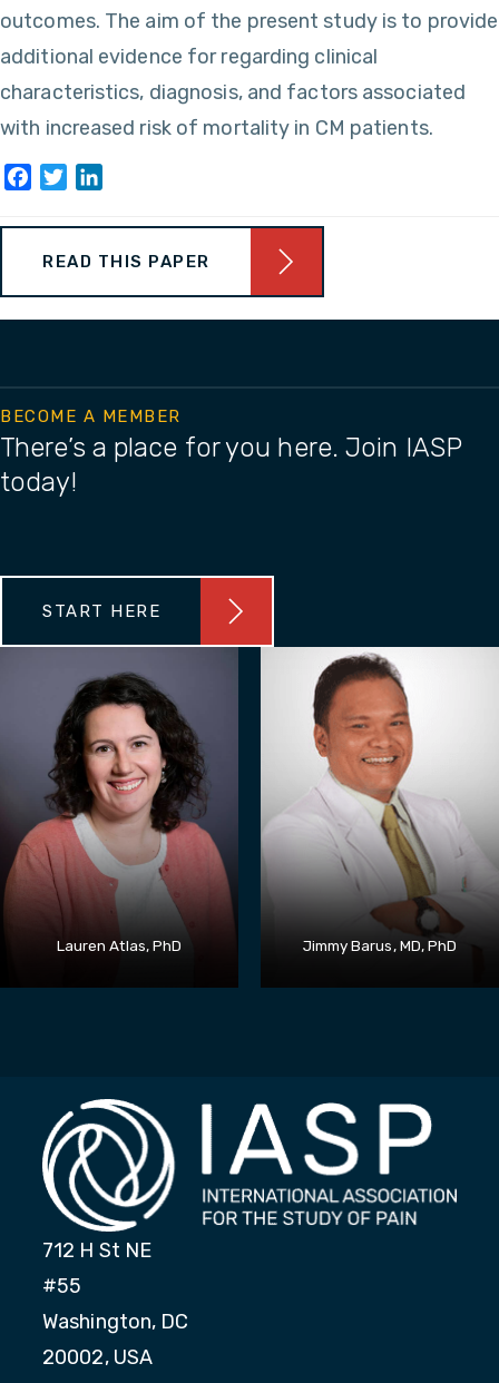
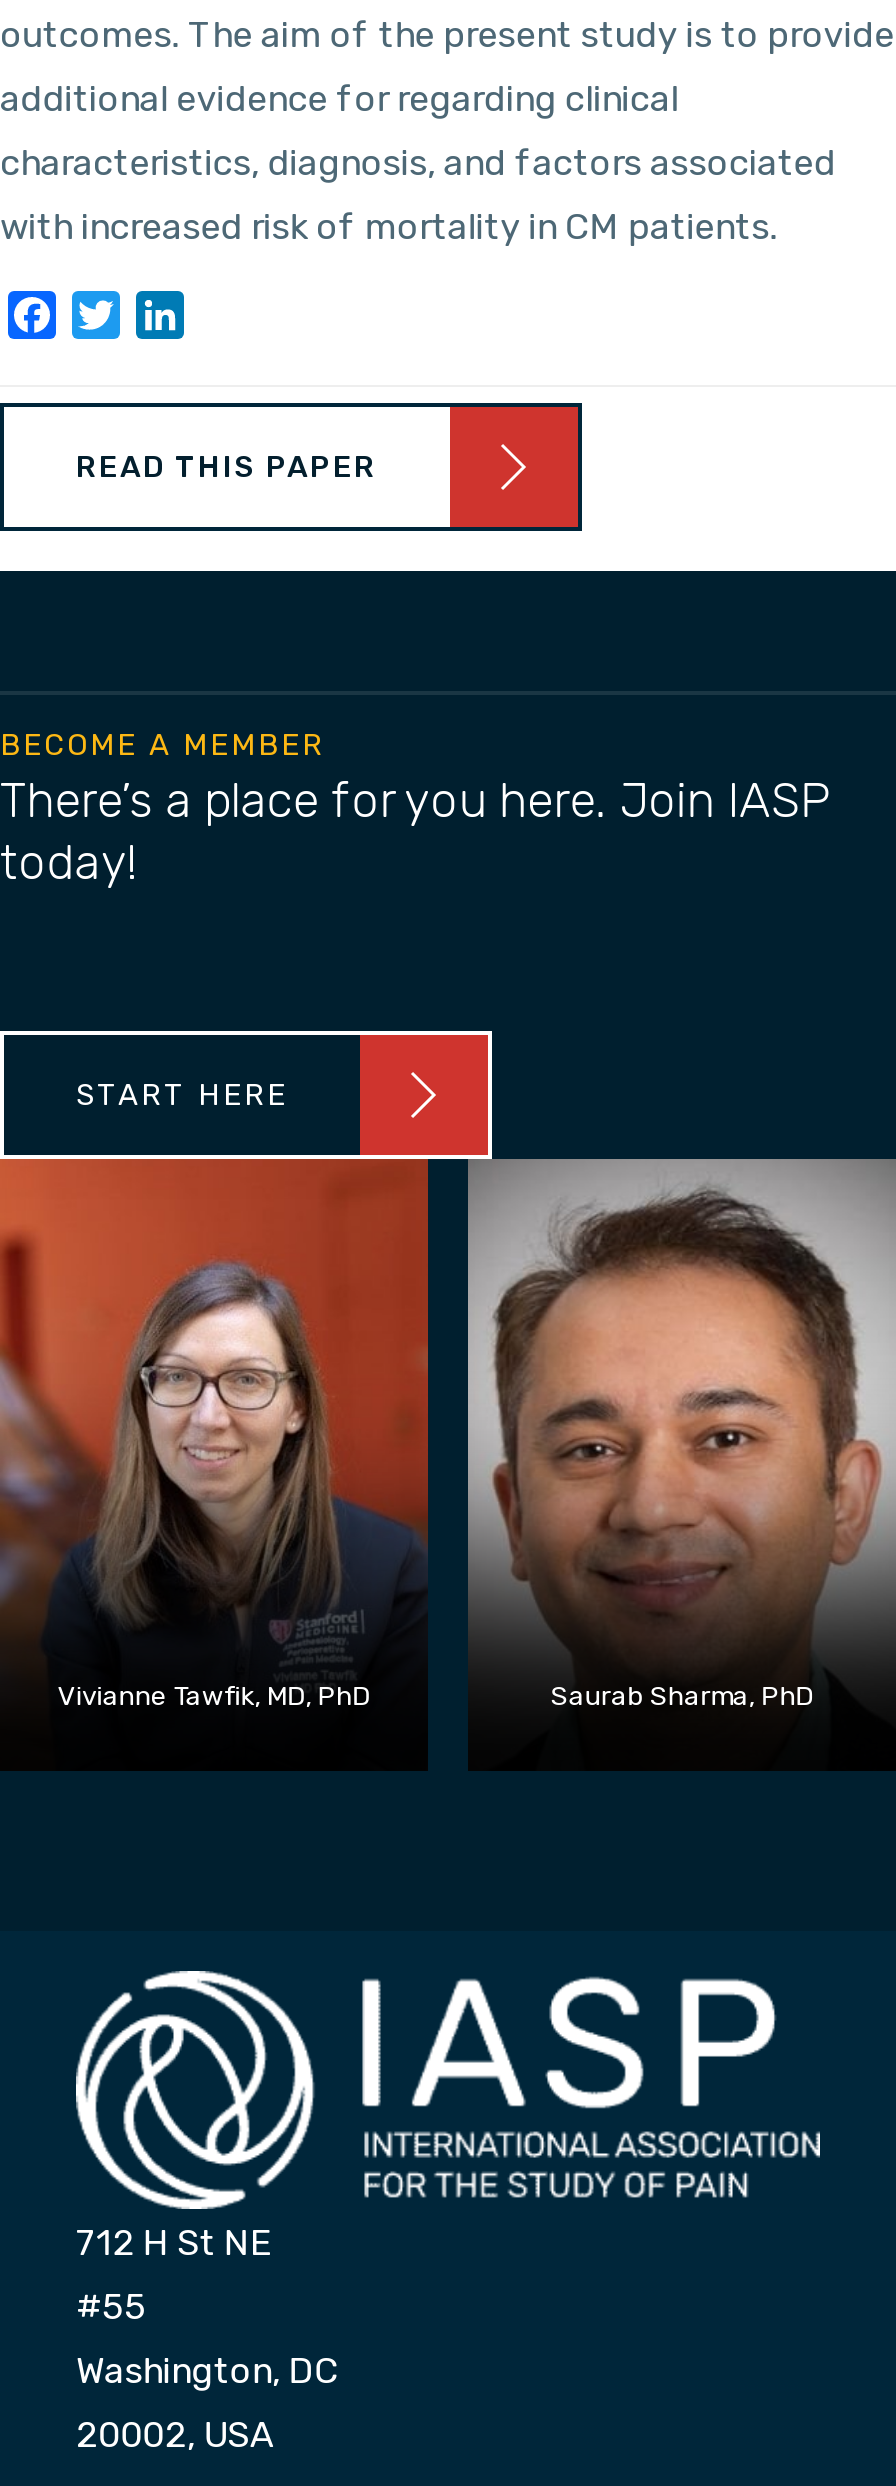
- [image]
- Lauren Atlas, PhD
- Jimmy Barus, MD, PhD
+ [image]
+ Vivianne Tawfik, MD, PhD
+ Saurab Sharma, PhD

- [image]
+ [image]
